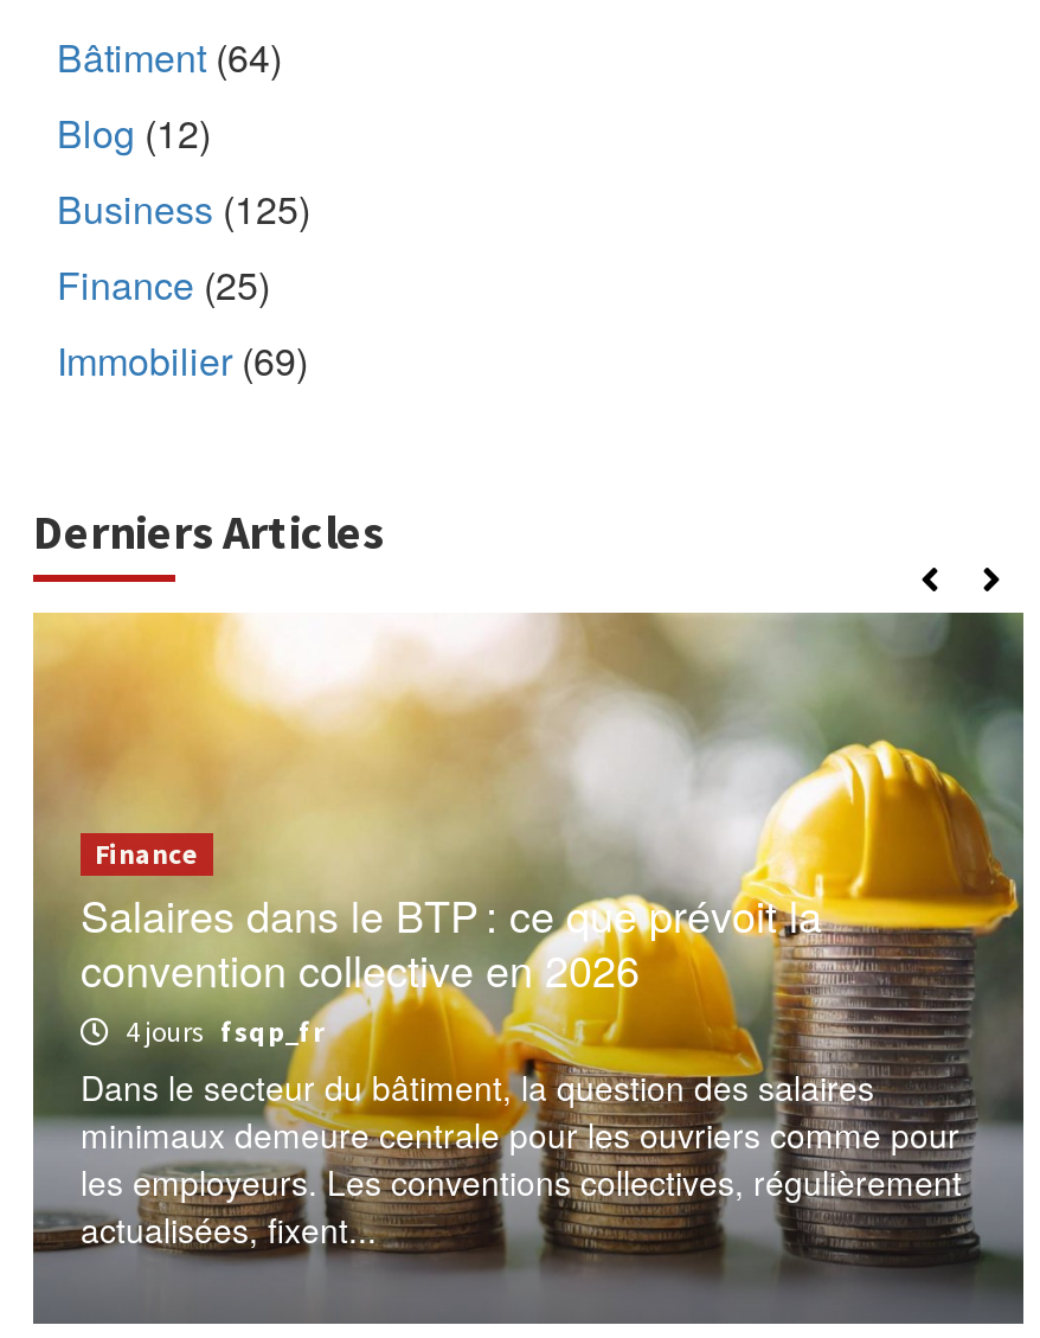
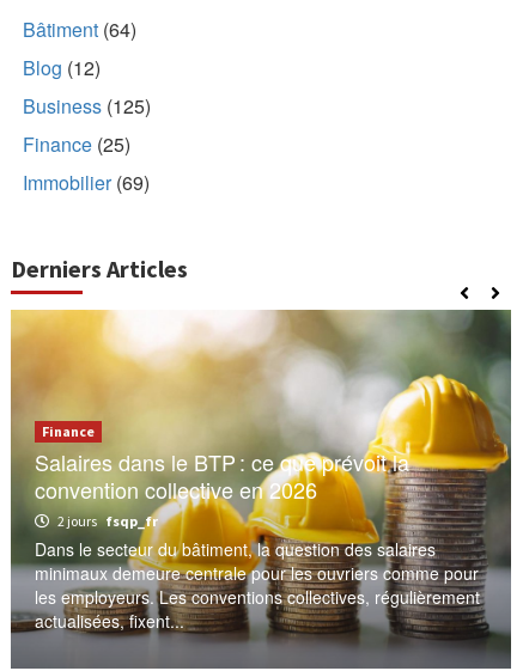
- 4 jours fsqp_fr
+ 2 jours fsqp_fr
